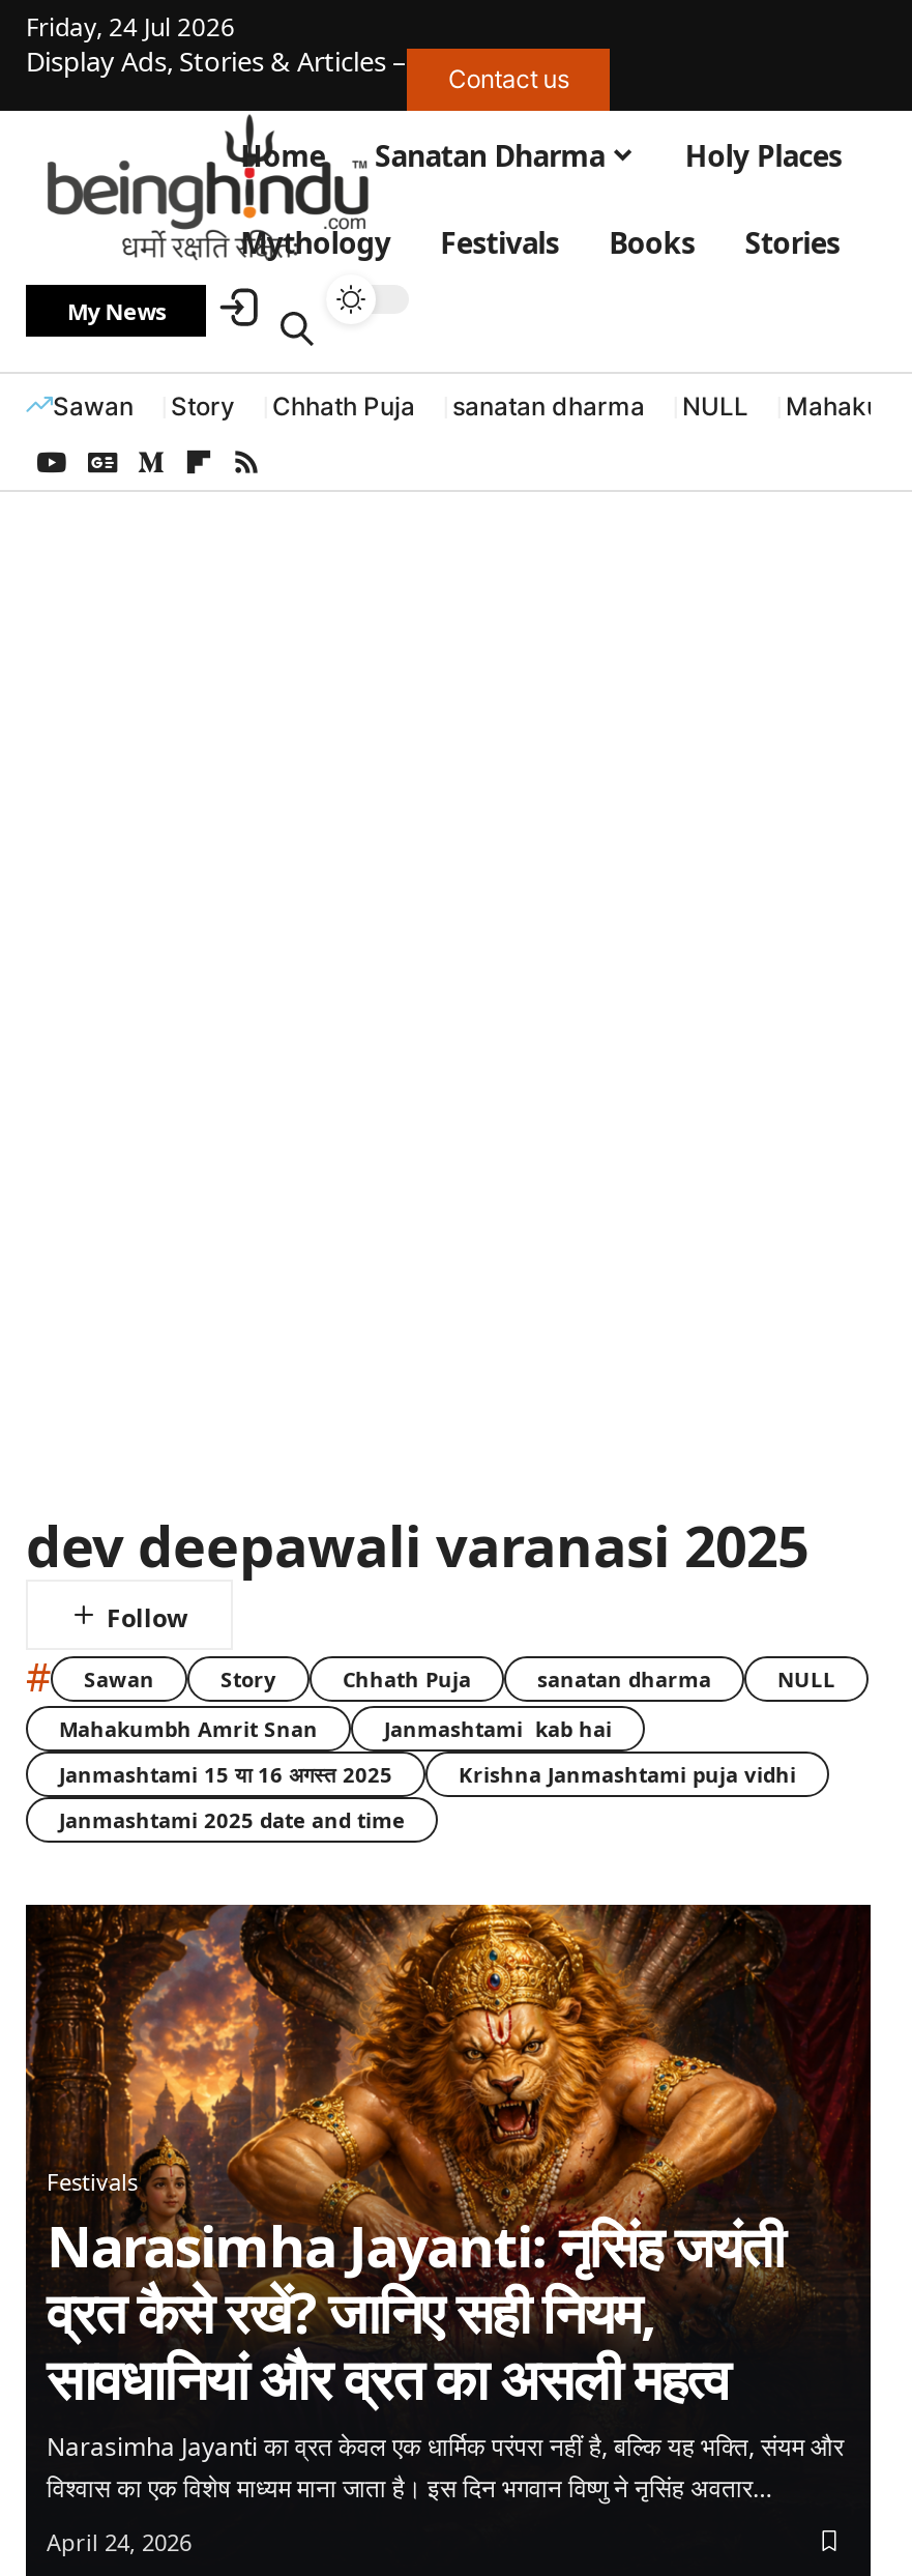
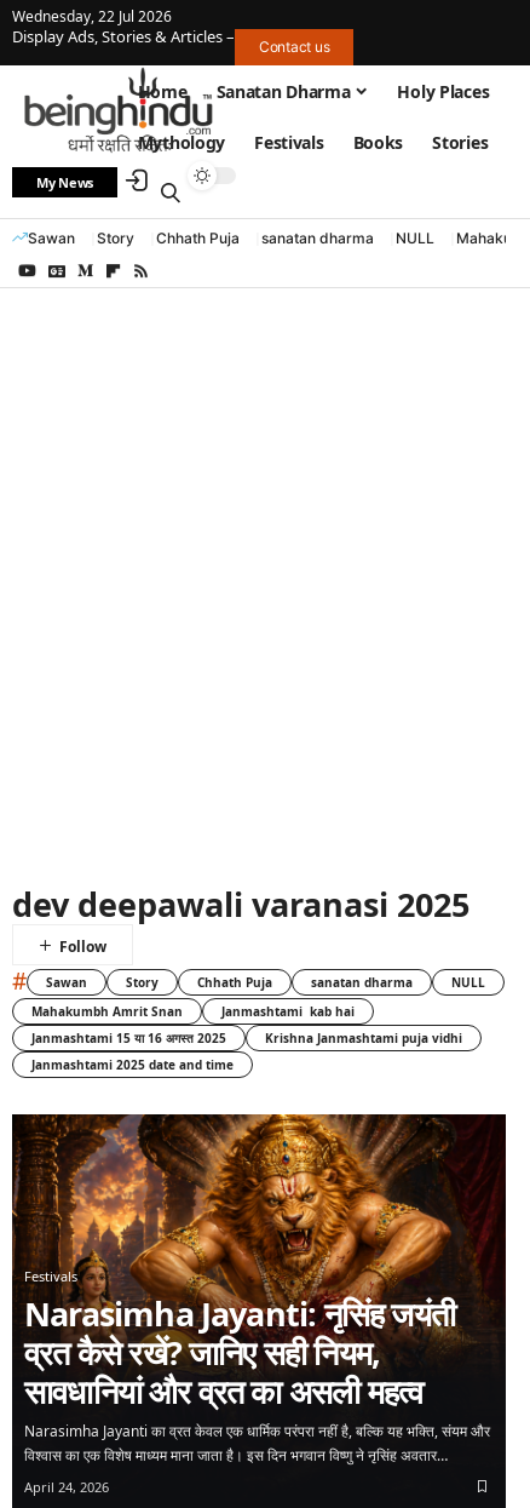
- Friday, 24 Jul 2026
+ Wednesday, 22 Jul 2026
